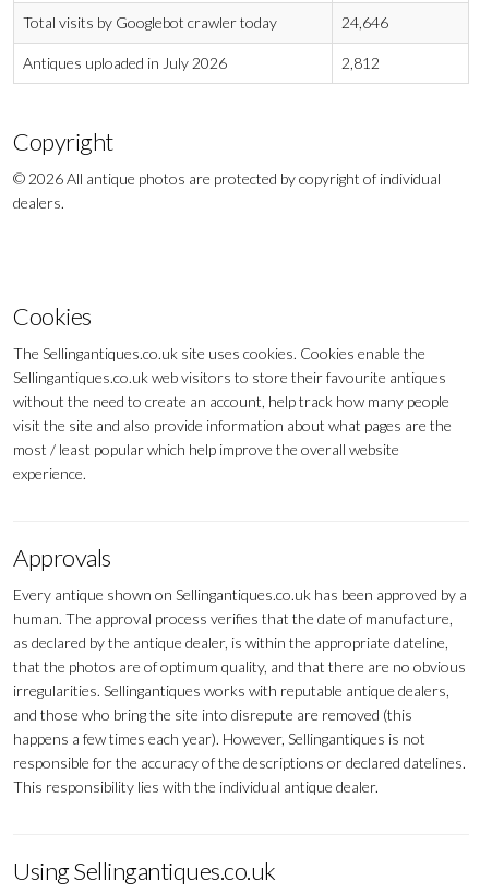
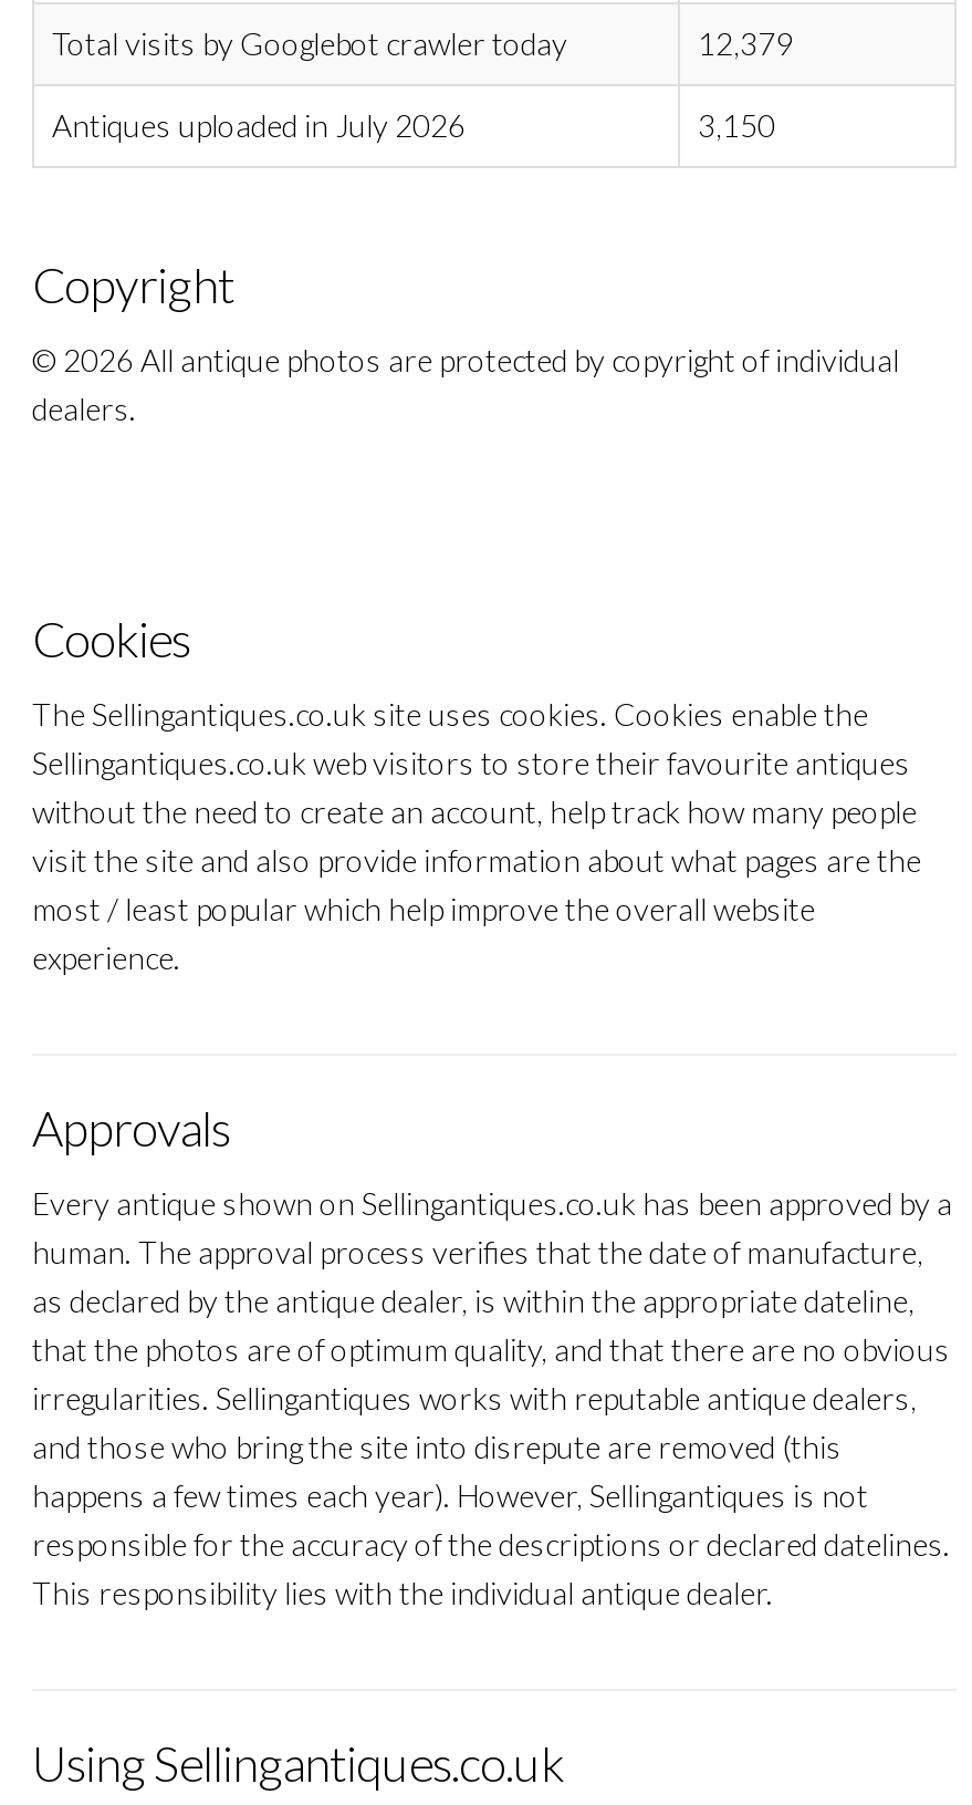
- 24,646
+ 12,379

- 2,812
+ 3,150
